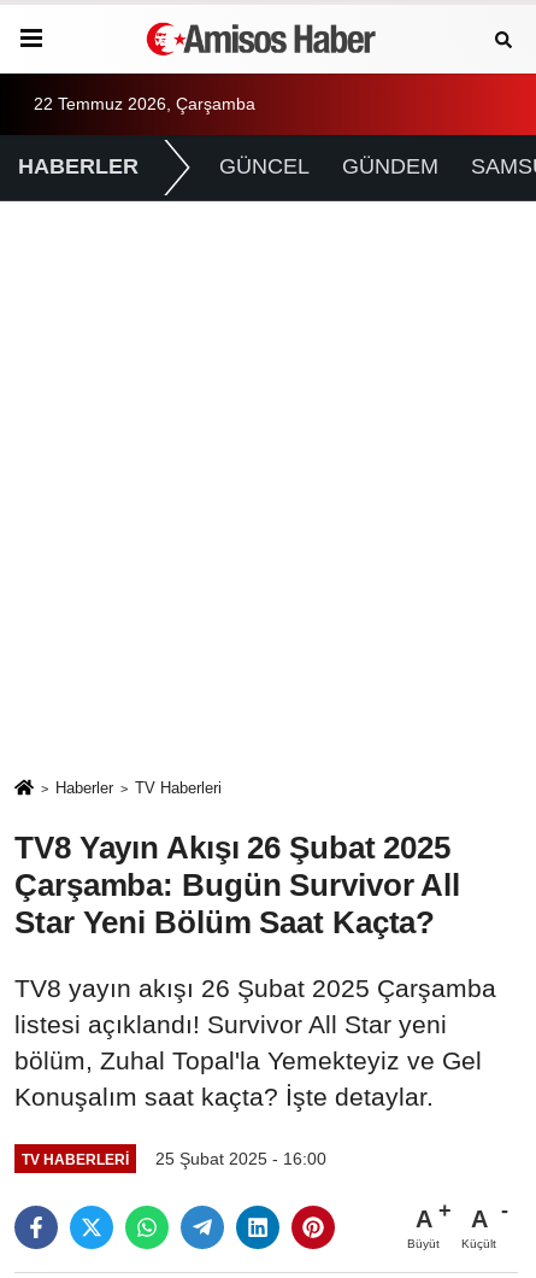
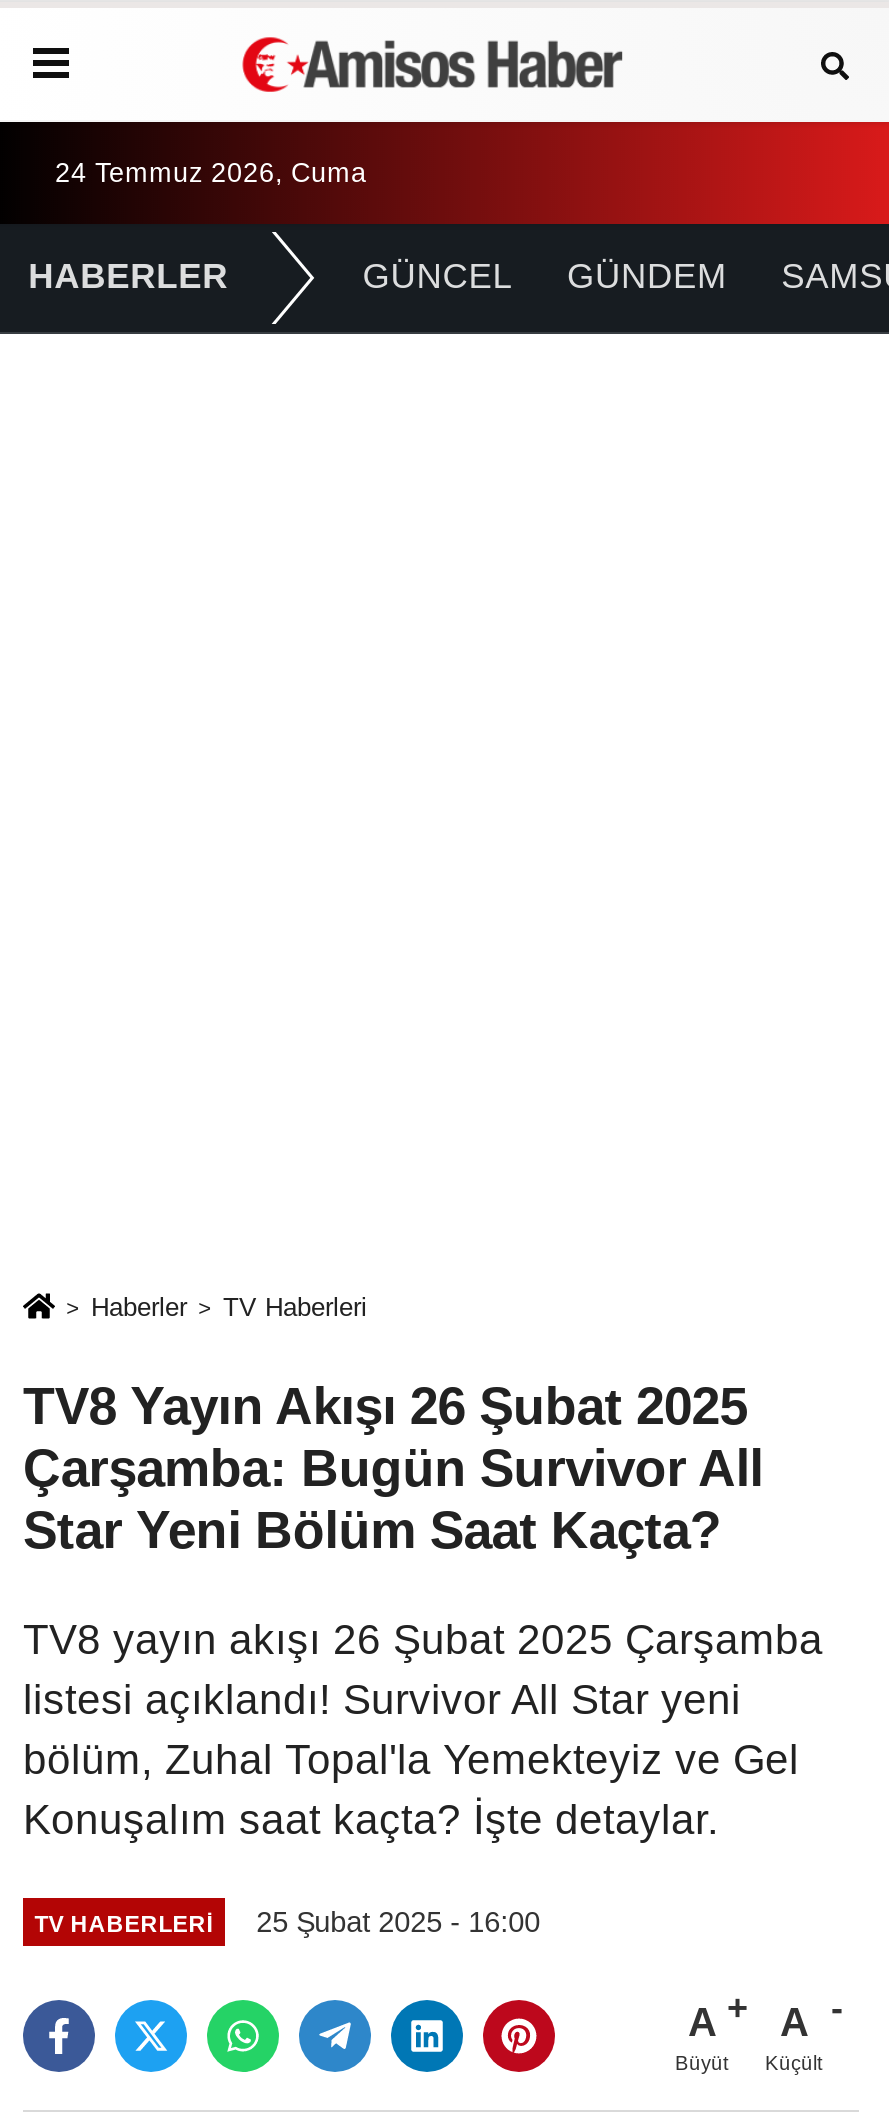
- 22 Temmuz 2026, Çarşamba
+ 24 Temmuz 2026, Cuma
